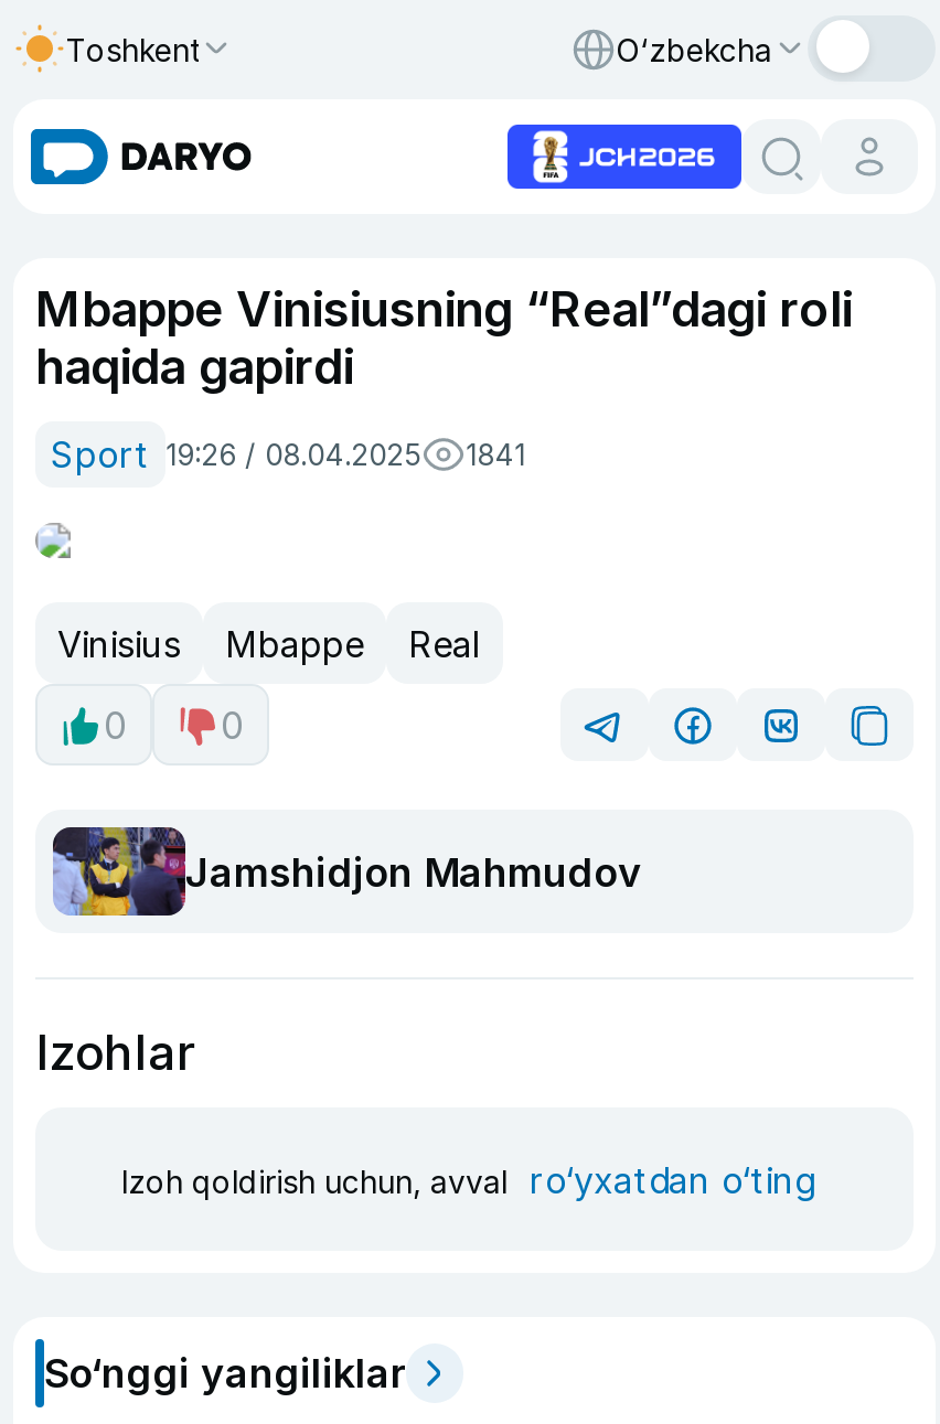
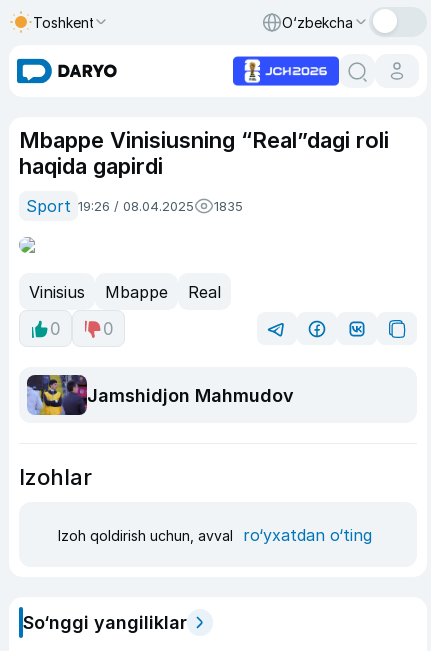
- Sport 19:26 / 08.04.2025 1841
+ Sport 19:26 / 08.04.2025 1835
